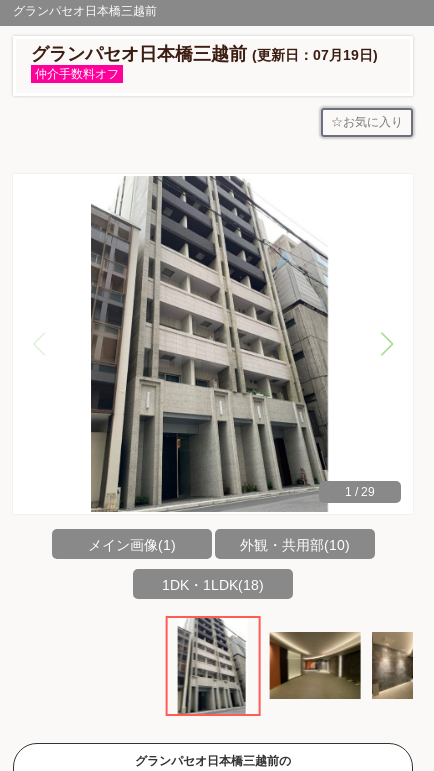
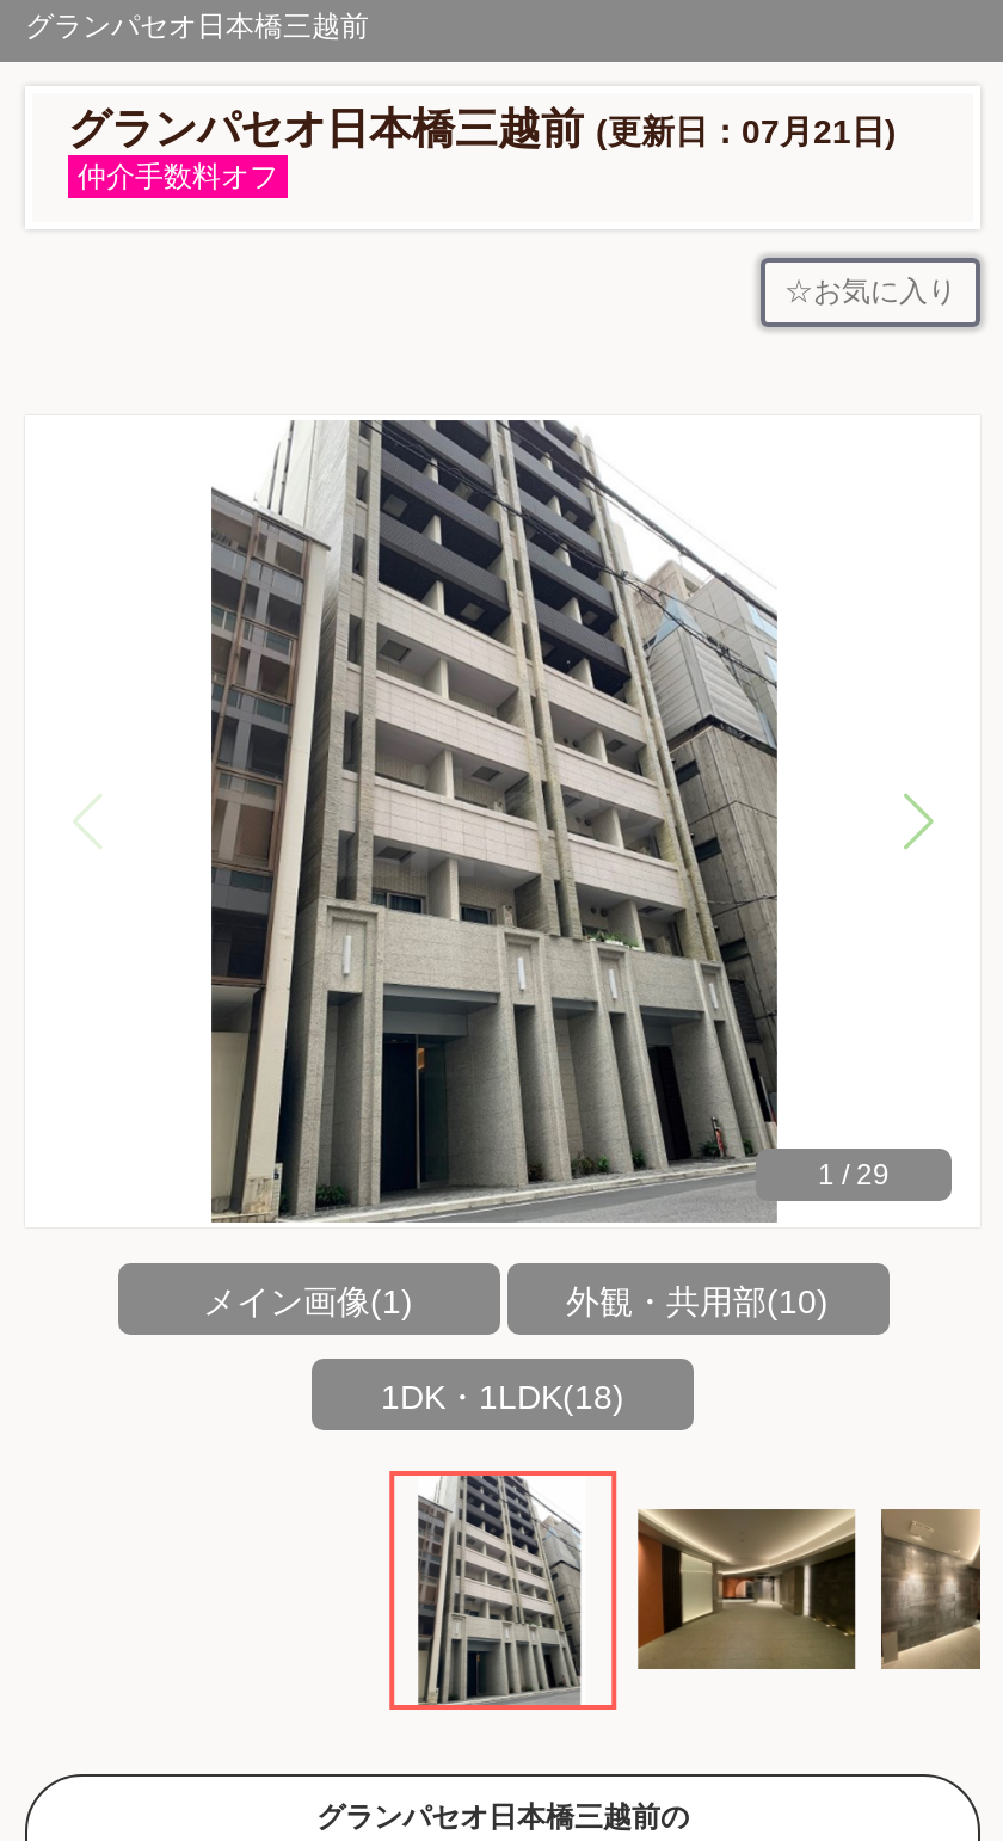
- グランパセオ日本橋三越前(更新日：07月19日)
+ グランパセオ日本橋三越前(更新日：07月21日)
